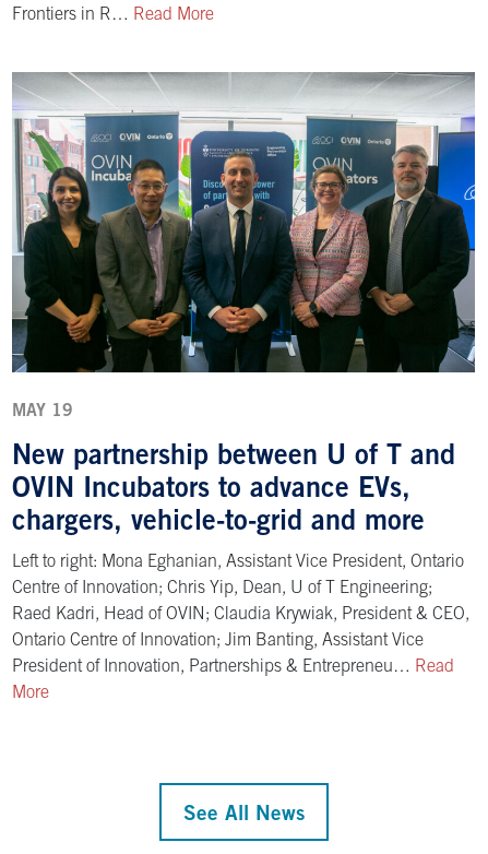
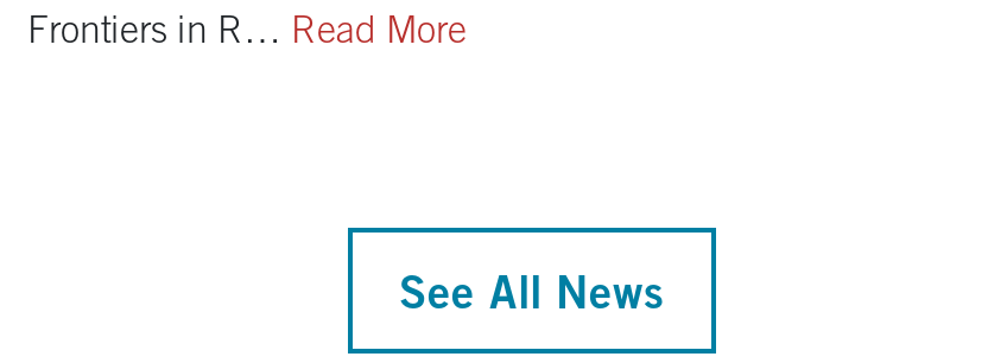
- [image]
- MAY 19
- New partnership between U of T and
- OVIN Incubators to advance EVs,
- chargers, vehicle-to-grid and more
- Left to right: Mona Eghanian, Assistant Vice President, Ontario
- Centre of Innovation; Chris Yip, Dean, U of T Engineering;
- Raed Kadri, Head of OVIN; Claudia Krywiak, President & CEO,
- Ontario Centre of Innovation; Jim Banting, Assistant Vice
- President of Innovation, Partnerships & Entrepreneu… Read
- More
